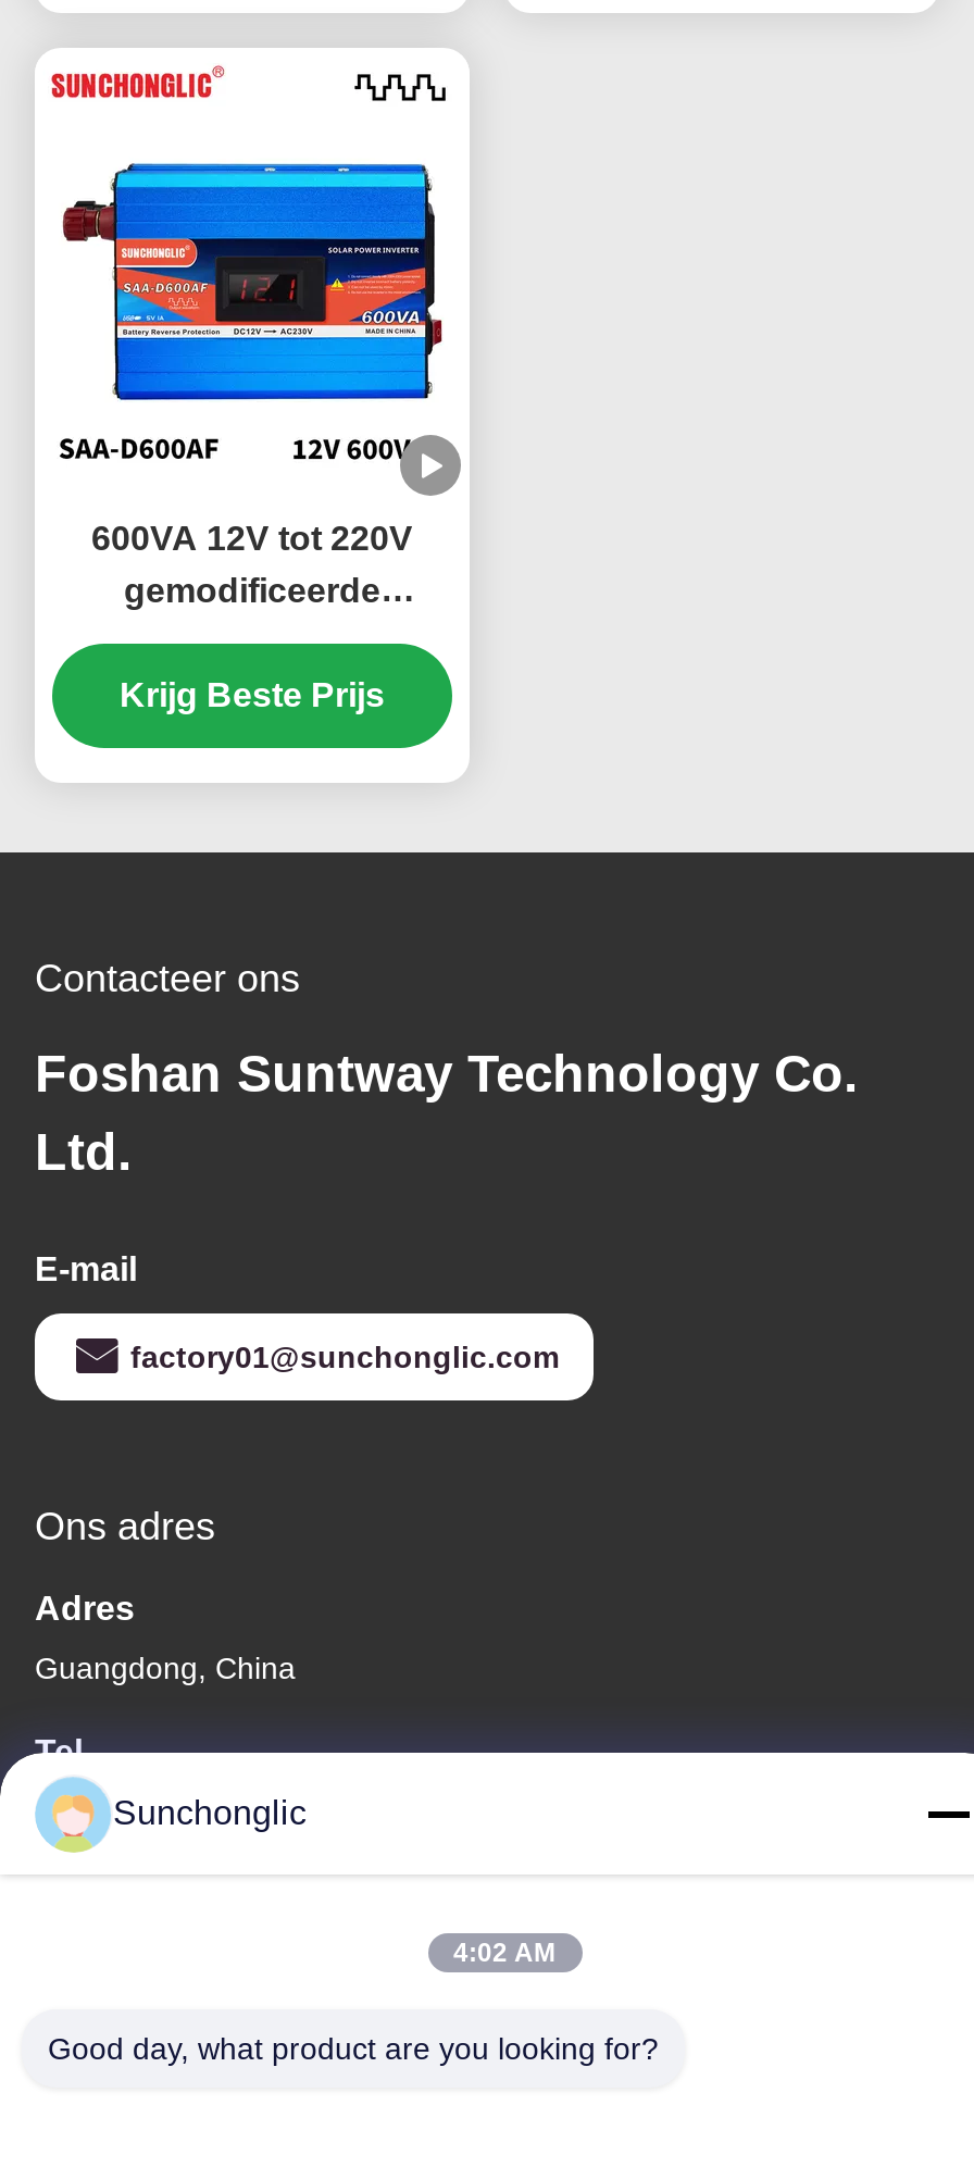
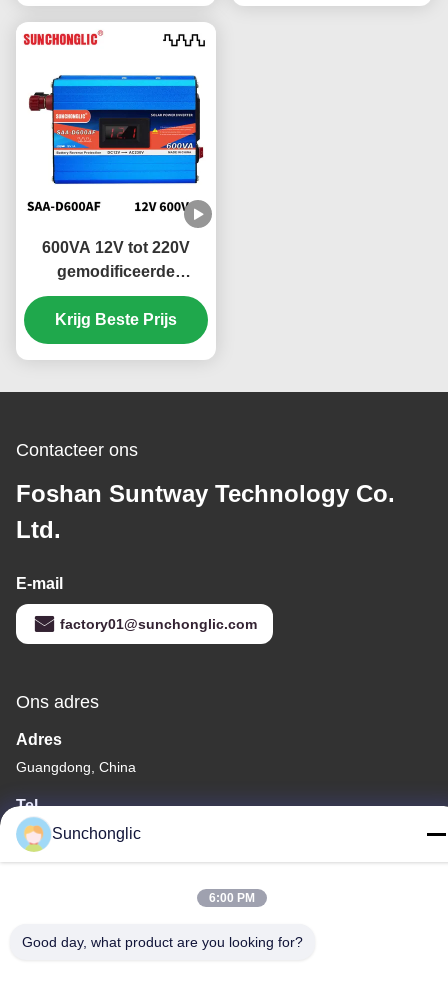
- 4:02 AM
+ 6:00 PM
